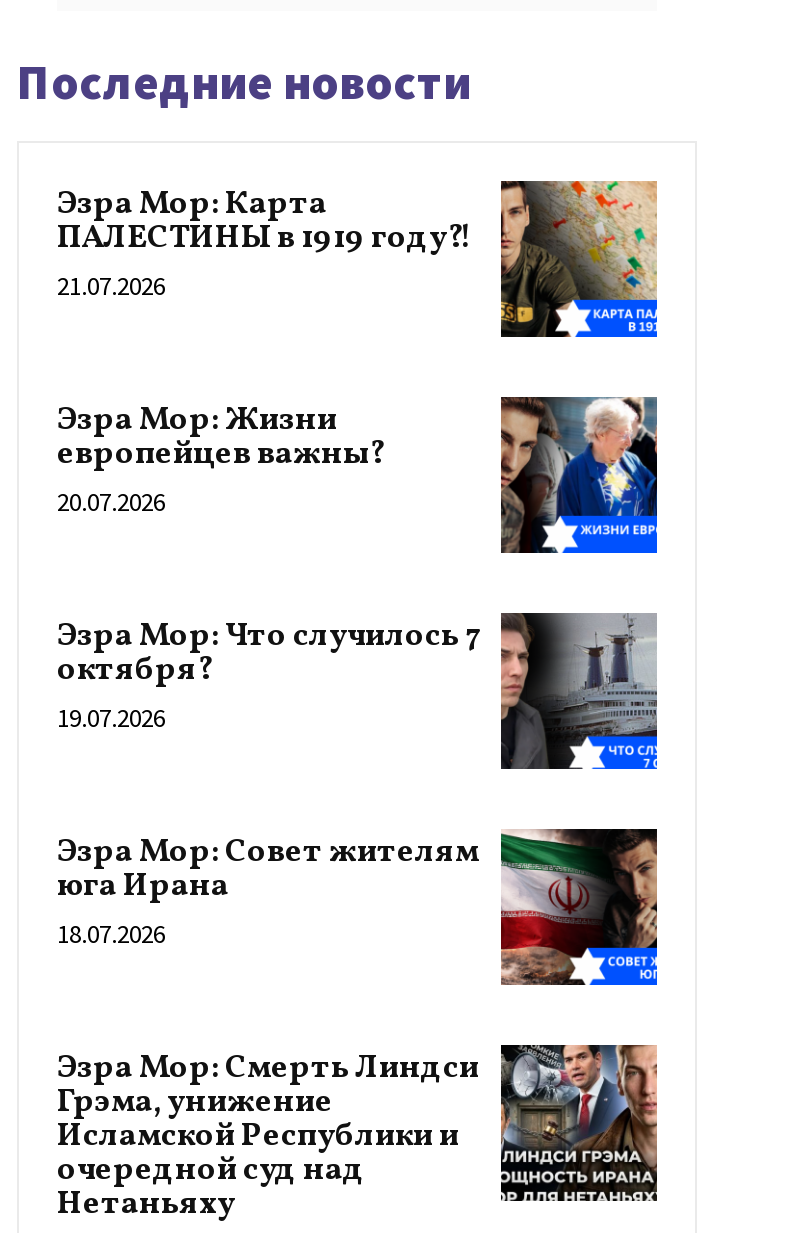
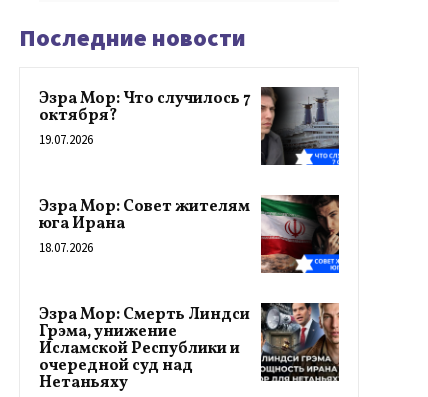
- [image]
- Эзра Мор: Карта
- ПАЛЕСТИНЫ в 1919 году?!
- 21.07.2026
- Эзра Мор: Жизни
- европейцев важны?
- 20.07.2026

- [image]
